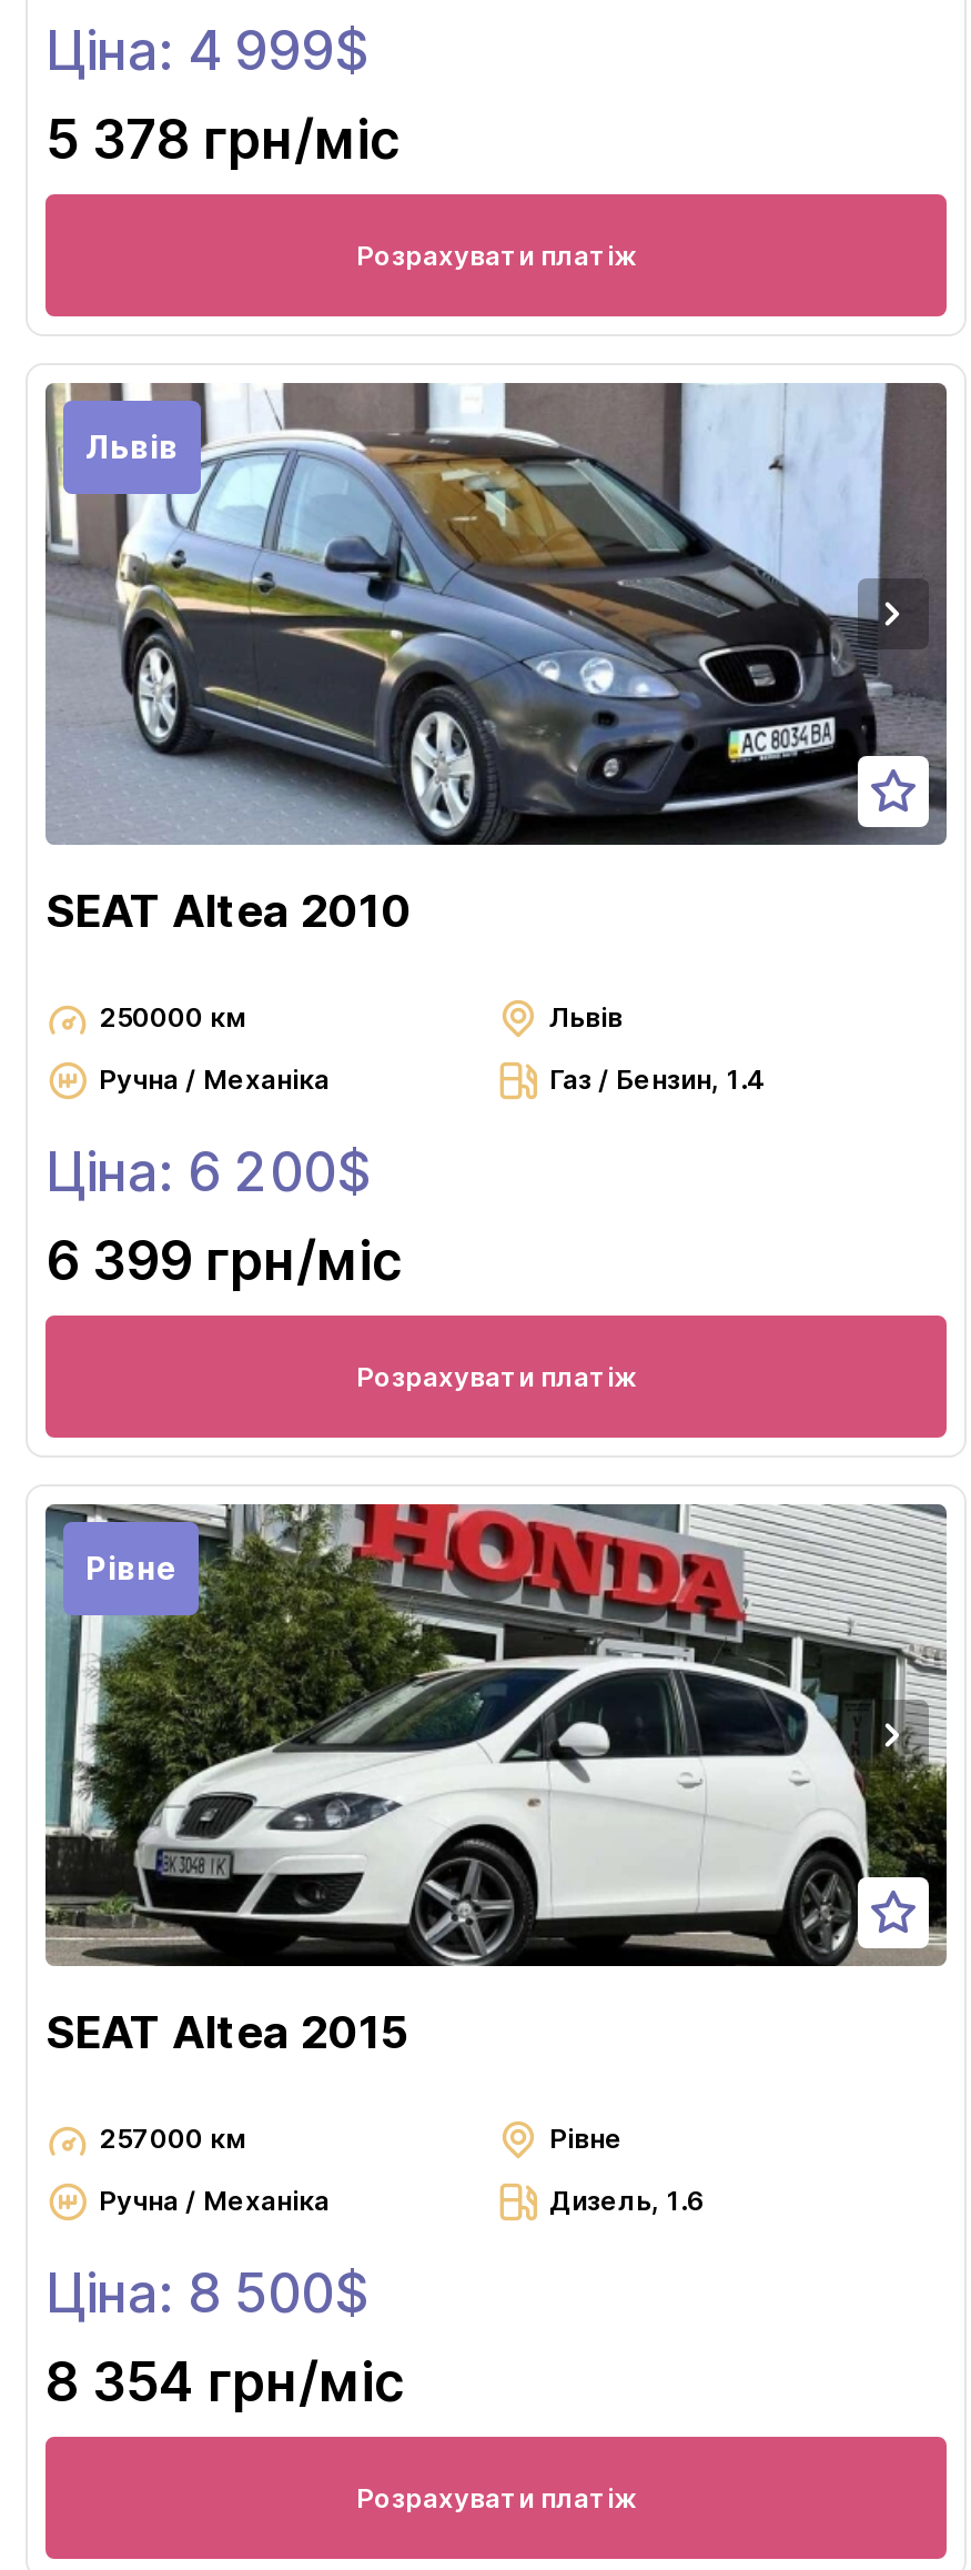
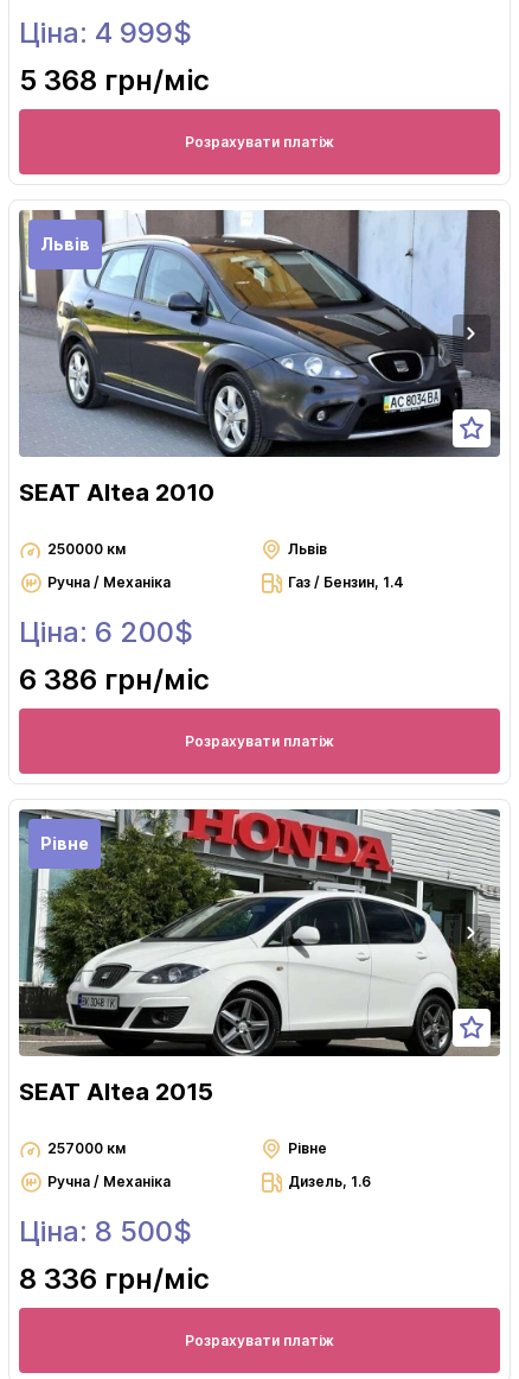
- 5 378 грн/міс
+ 5 368 грн/міс

- 6 399 грн/міс
+ 6 386 грн/міс

- 8 354 грн/міс
+ 8 336 грн/міс
